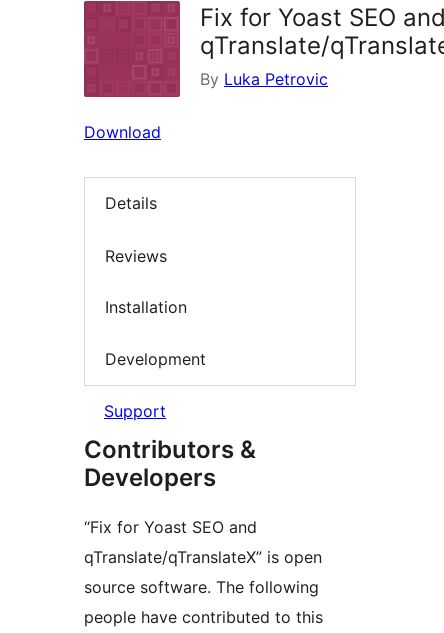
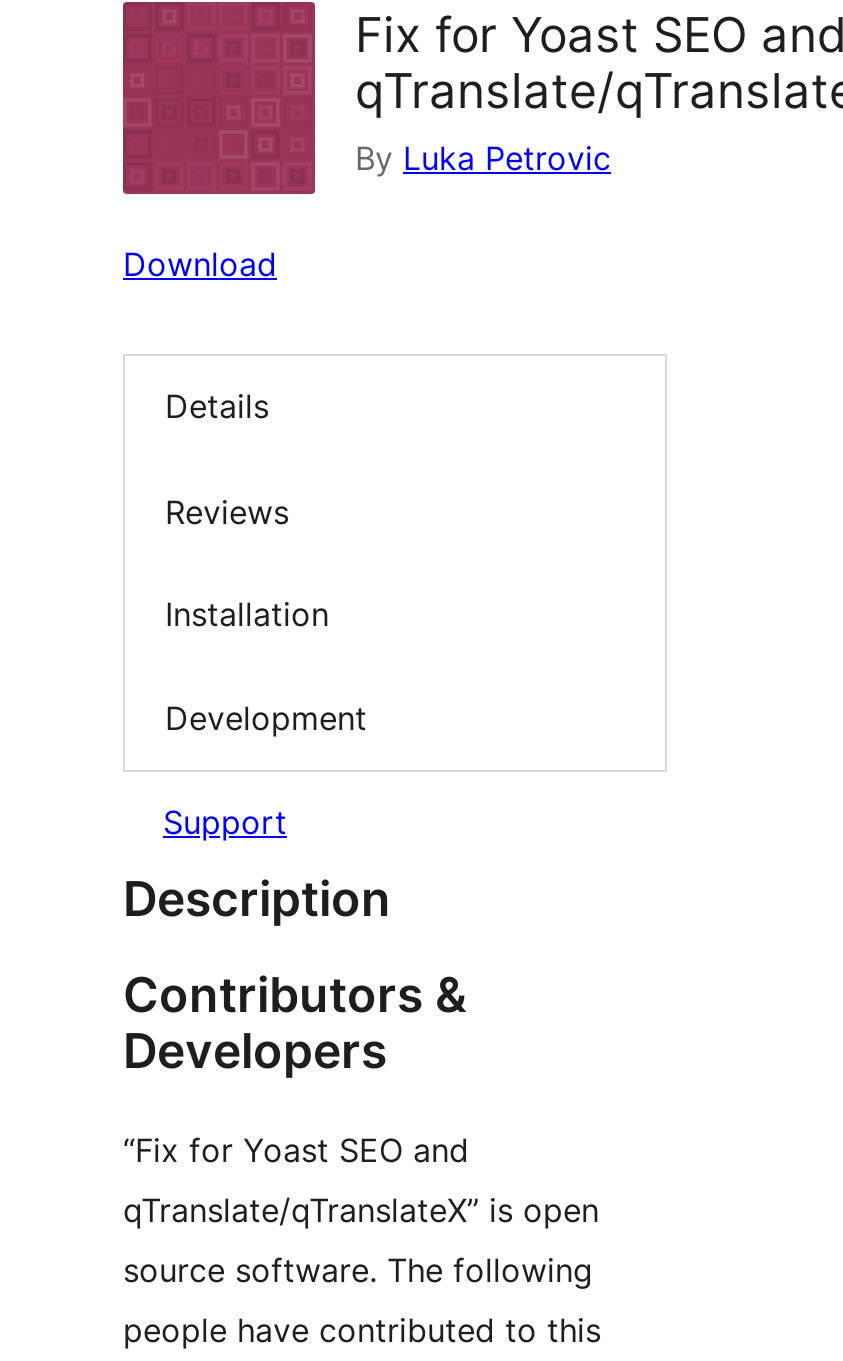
+ Description
